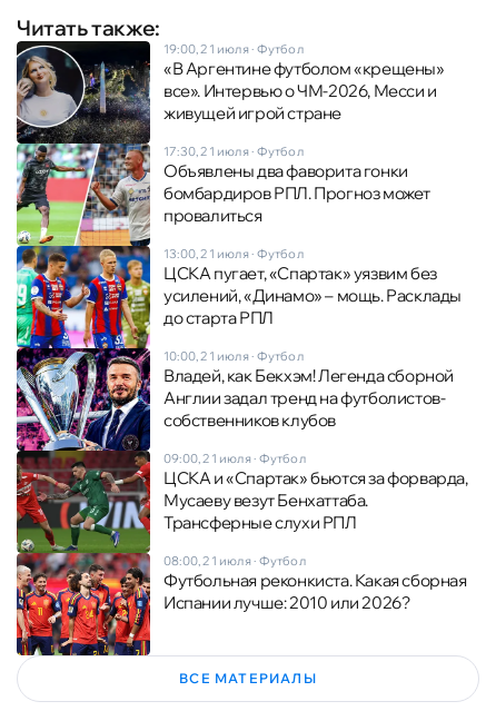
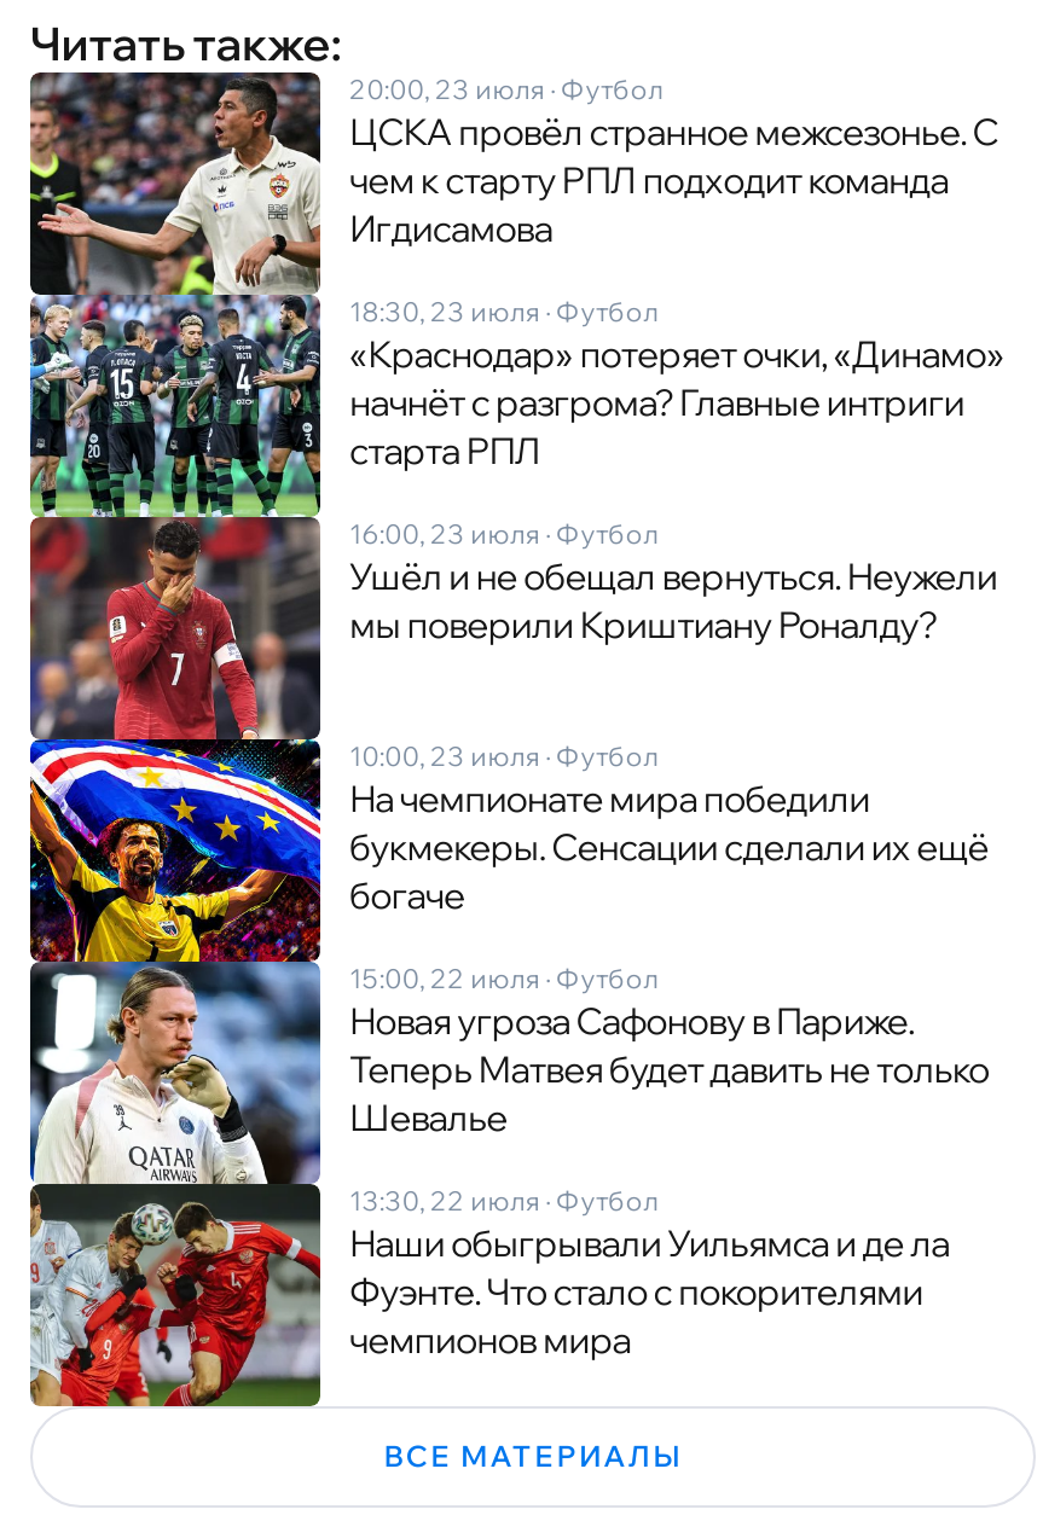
- [image]
- 19:00, 21 июля · Футбол
- «В Аргентине футболом «крещены»
- все». Интервью о ЧМ-2026, Месси и
- живущей игрой стране
+ [image]
+ 20:00, 23 июля · Футбол
+ ЦСКА провёл странное межсезонье. С
+ чем к старту РПЛ подходит команда
+ Игдисамова

- 17:30, 21 июля · Футбол
- Объявлены два фаворита гонки
- бомбардиров РПЛ. Прогноз может
- провалиться
+ 18:30, 23 июля · Футбол
+ «Краснодар» потеряет очки, «Динамо»
+ начнёт с разгрома? Главные интриги
+ старта РПЛ

- 13:00, 21 июля · Футбол
- ЦСКА пугает, «Спартак» уязвим без
- усилений, «Динамо» – мощь. Расклады
- до старта РПЛ
+ 16:00, 23 июля · Футбол
+ Ушёл и не обещал вернуться. Неужели
+ мы поверили Криштиану Роналду?

- 10:00, 21 июля · Футбол
- Владей, как Бекхэм! Легенда сборной
- Англии задал тренд на футболистов-
- собственников клубов
+ 10:00, 23 июля · Футбол
+ На чемпионате мира победили
+ букмекеры. Сенсации сделали их ещё
+ богаче

- 09:00, 21 июля · Футбол
- ЦСКА и «Спартак» бьются за форварда,
- Мусаеву везут Бенхаттаба.
- Трансферные слухи РПЛ
+ 15:00, 22 июля · Футбол
+ Новая угроза Сафонову в Париже.
+ Теперь Матвея будет давить не только
+ Шевалье

- 08:00, 21 июля · Футбол
- Футбольная реконкиста. Какая сборная
- Испании лучше: 2010 или 2026?
+ 13:30, 22 июля · Футбол
+ Наши обыгрывали Уильямса и де ла
+ Фуэнте. Что стало с покорителями
+ чемпионов мира
